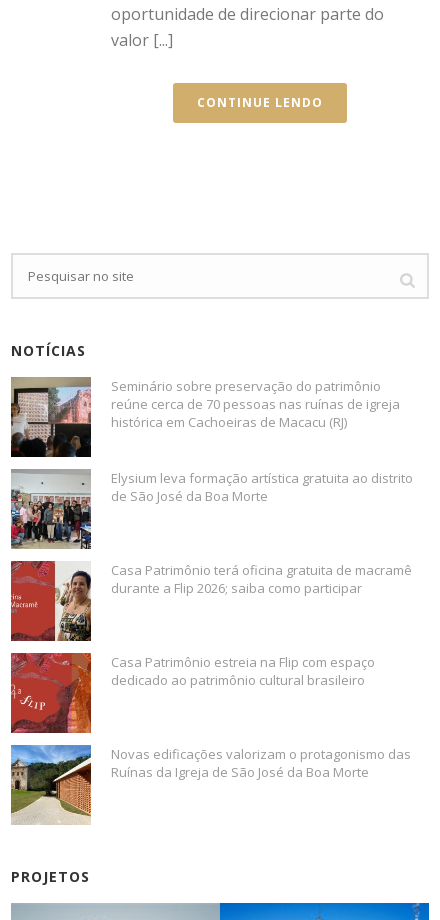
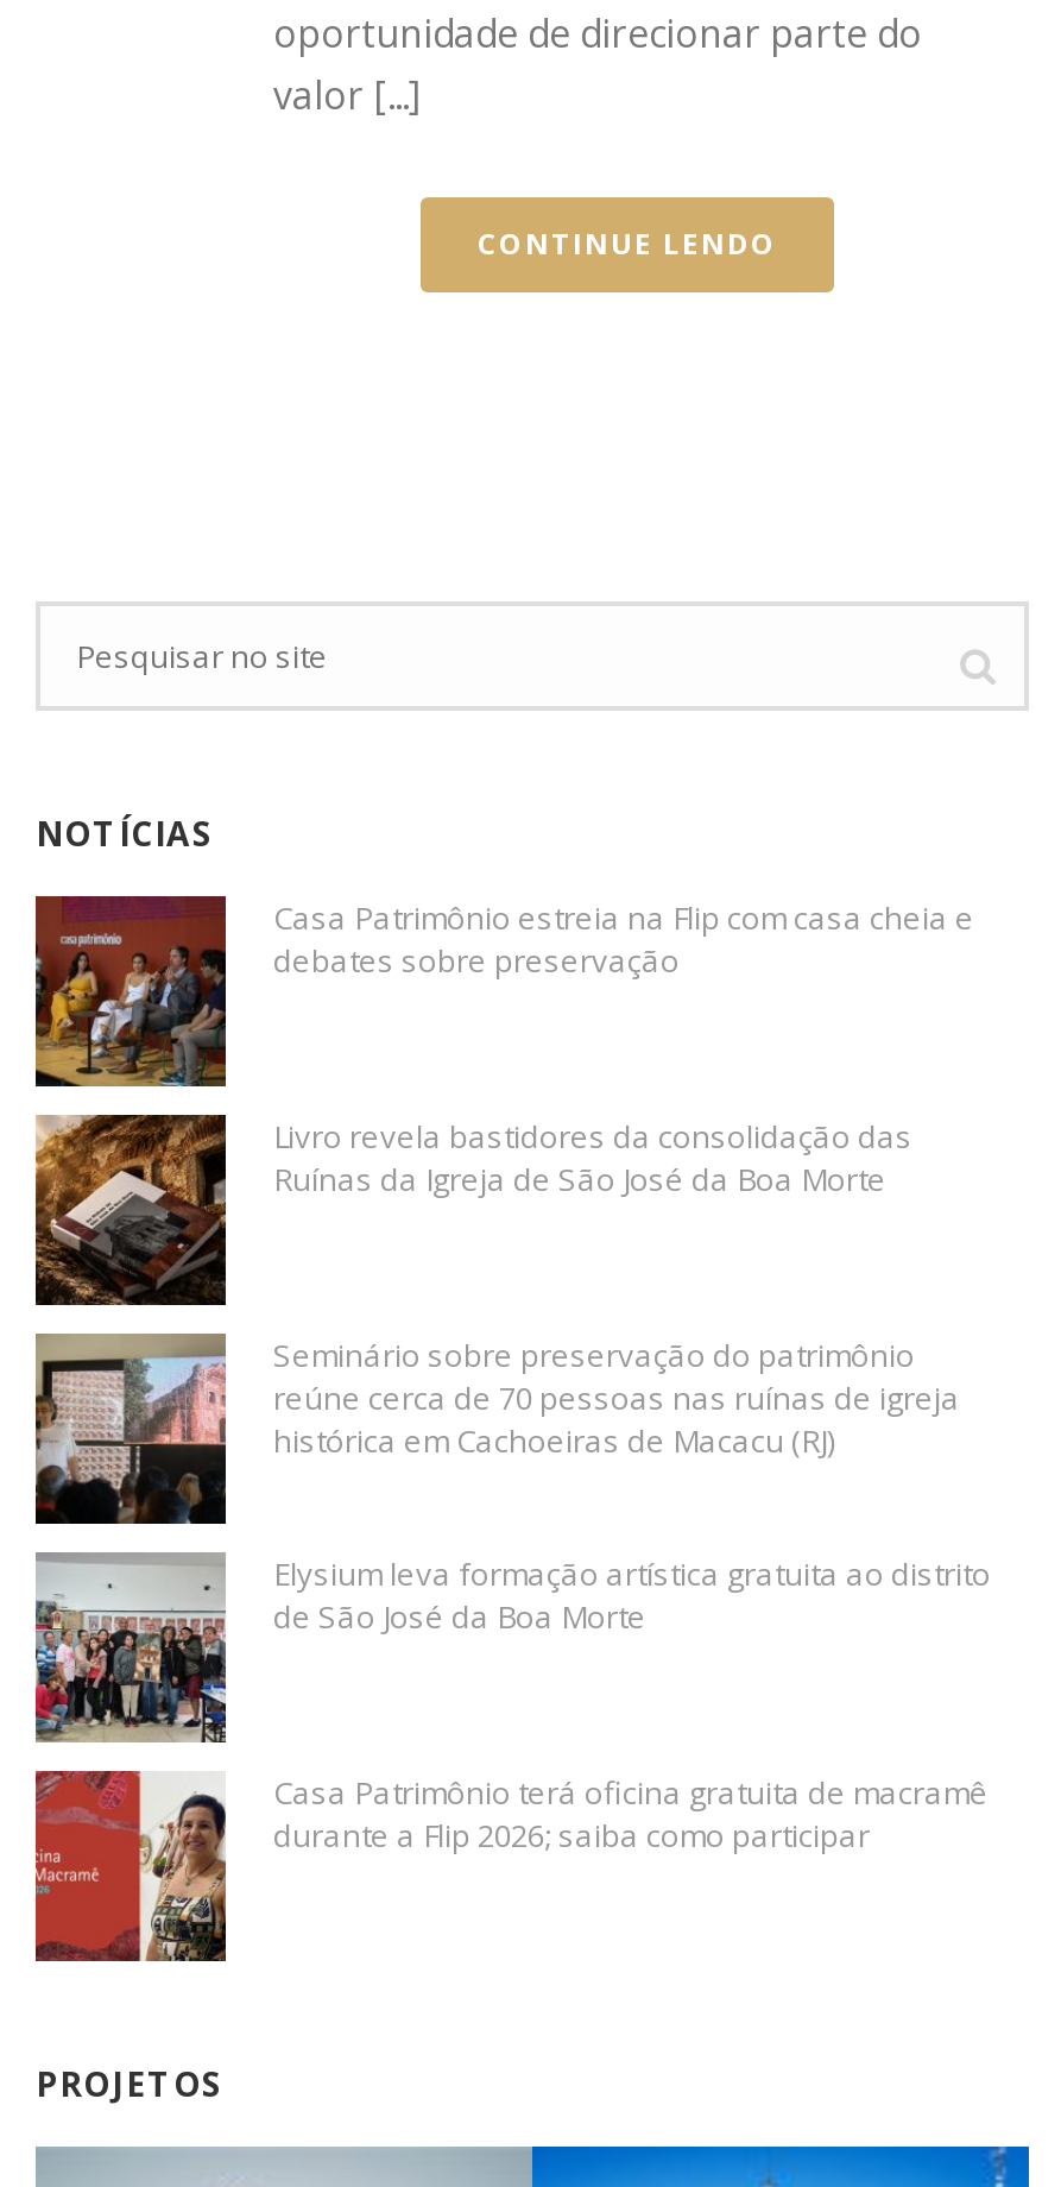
+ [image]
+ Casa Patrimônio estreia na Flip com casa cheia e
+ debates sobre preservação

+ [image]
+ Livro revela bastidores da consolidação das

moved down: [image] | Seminário sobre preservação do patrimônio | reúne cerca de 70 pessoas nas ruínas de igreja | histórica em Cachoeiras de Macacu (RJ) | Elysium leva formação artística gratuita ao distrito | de São José da Boa Morte | Casa Patrimônio terá oficina gratuita de macramê | durante a Flip 2026; saiba como participar

moved down: [image]

- [image]
- Casa Patrimônio estreia na Flip com espaço
- dedicado ao patrimônio cultural brasileiro

- [image]
- Novas edificações valorizam o protagonismo das

moved up: Ruínas da Igreja de São José da Boa Morte
